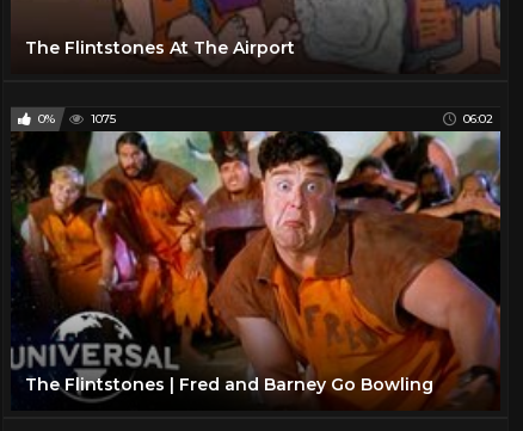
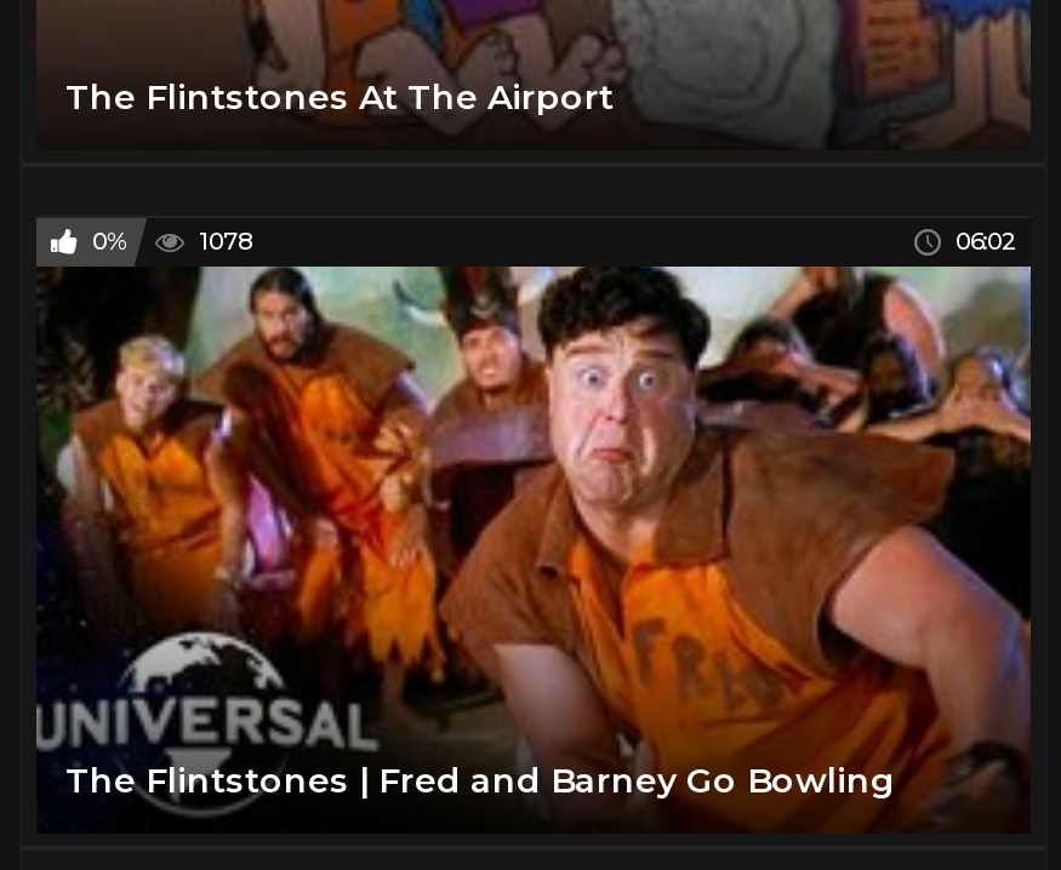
- 1075
+ 1078
